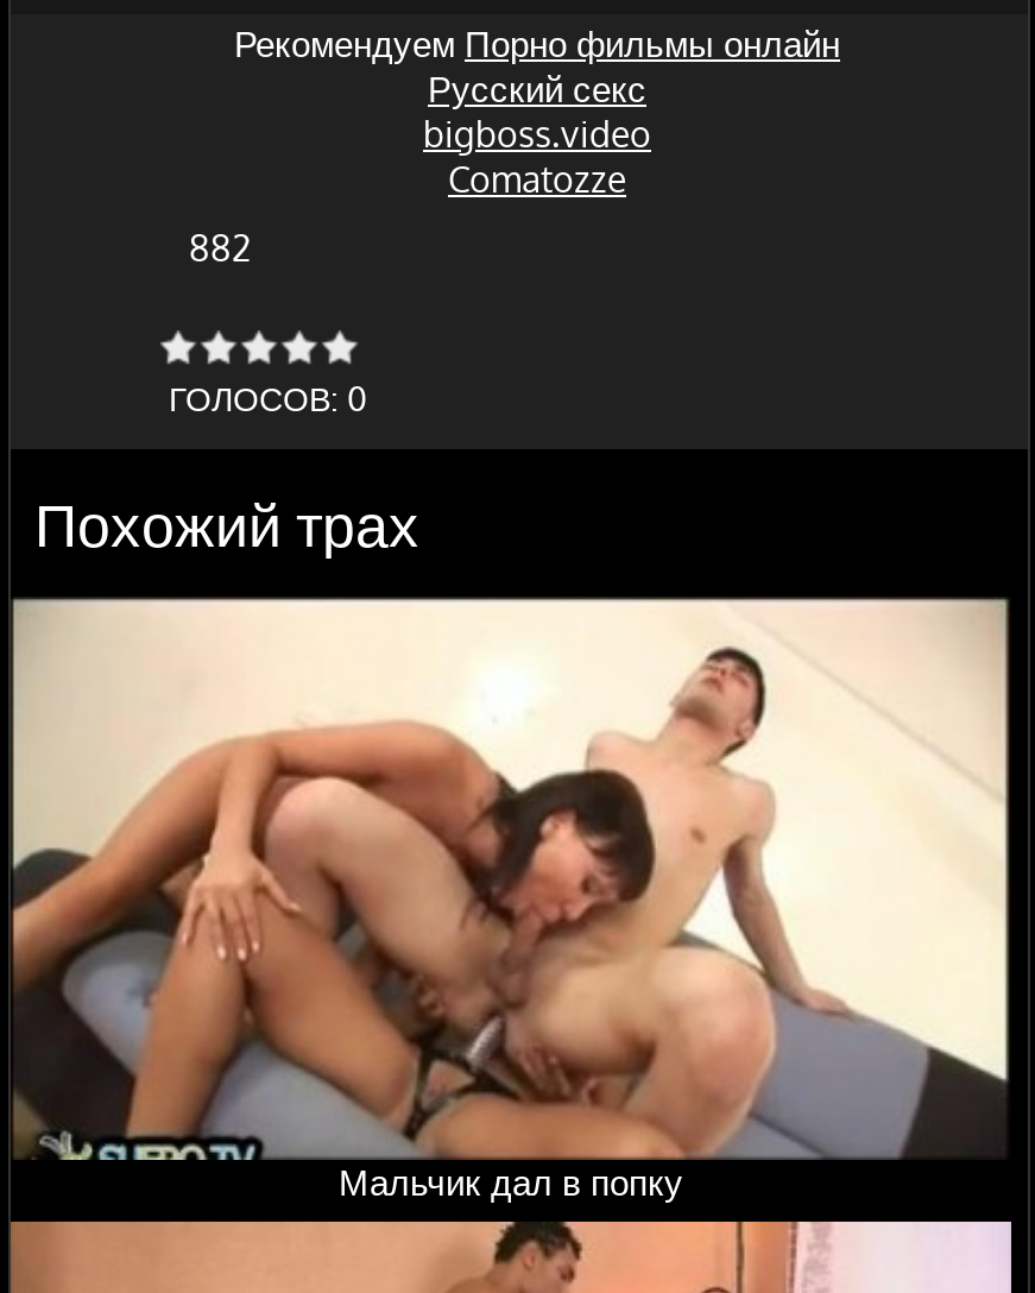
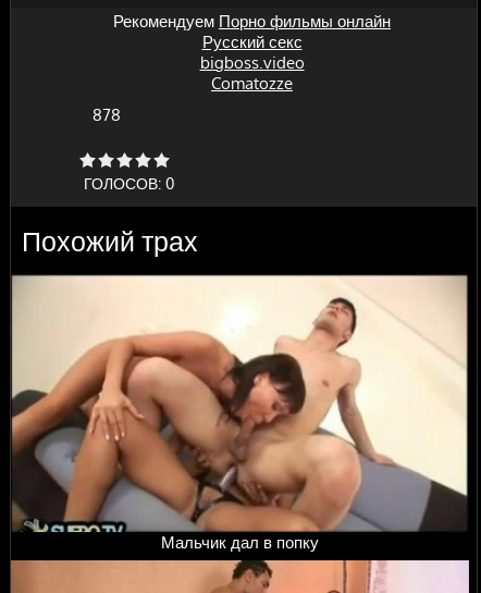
- 882
+ 878
